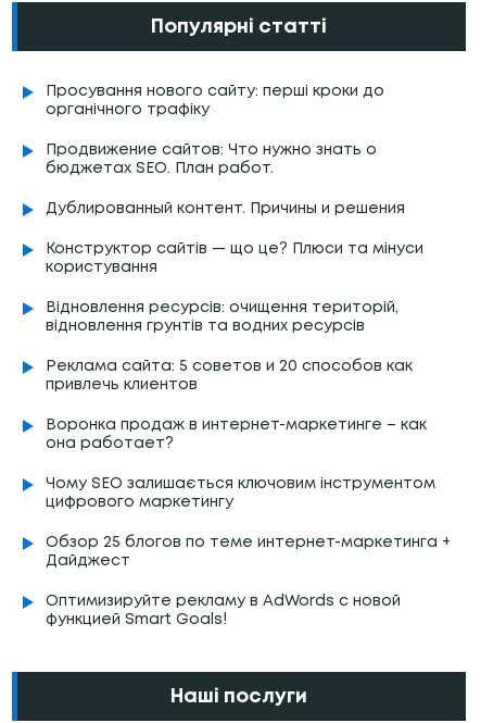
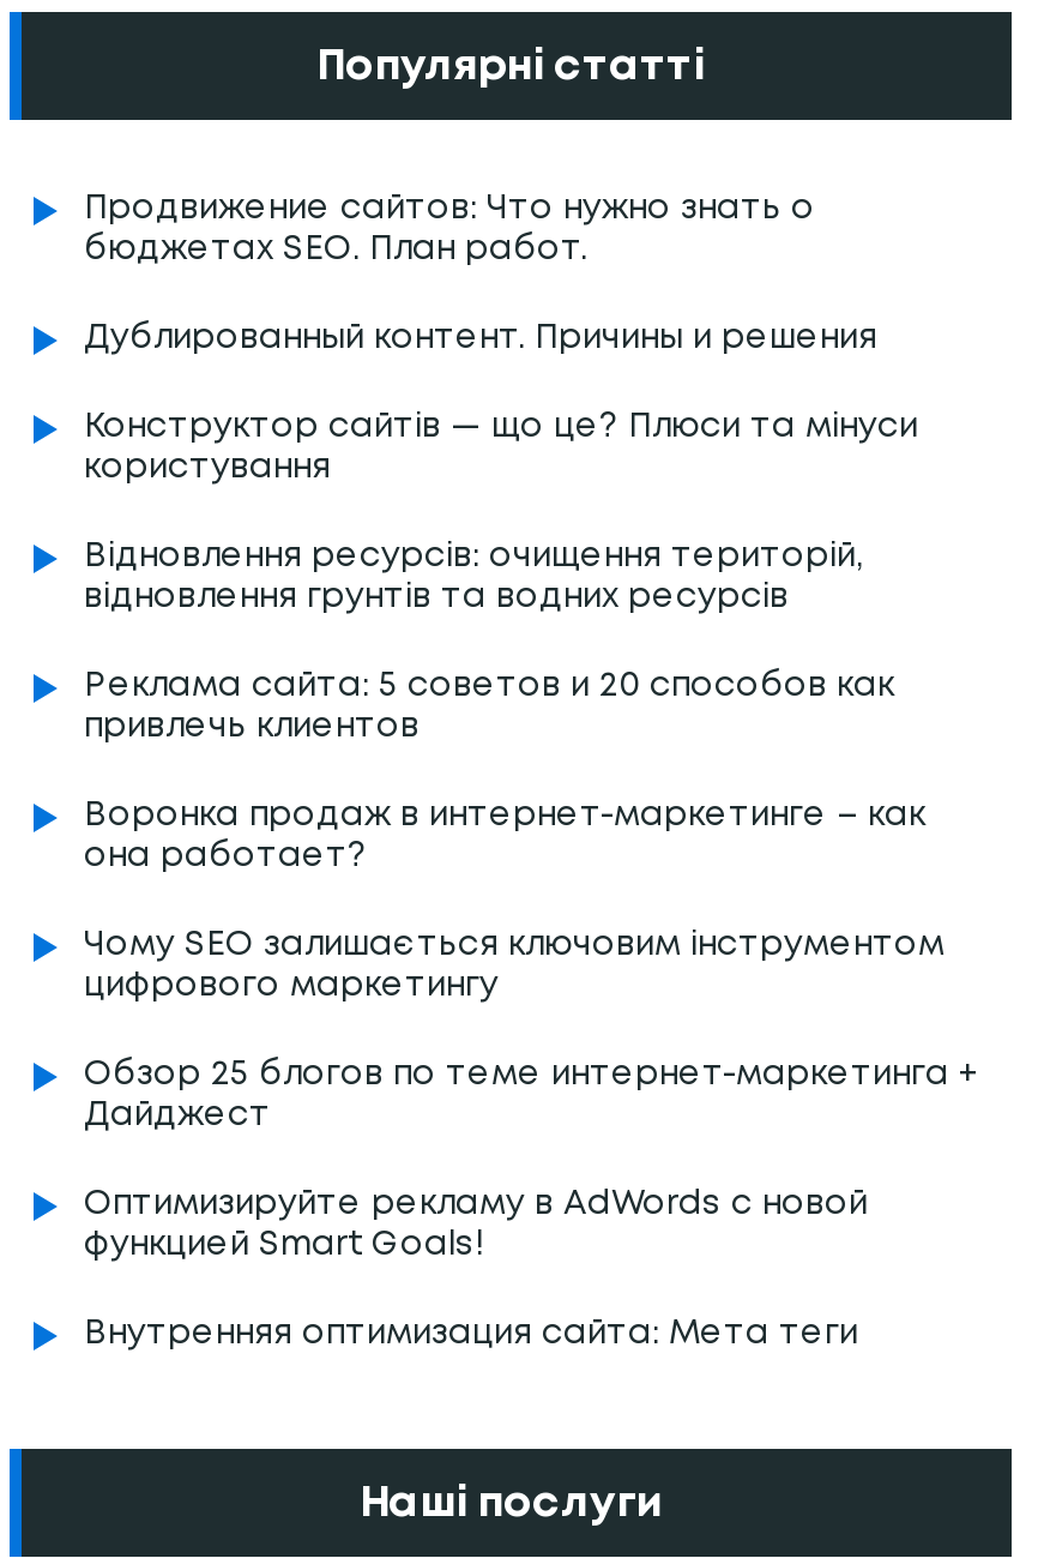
- Просування нового сайту: перші кроки до
- органічного трафіку

moved up: Продвижение сайтов: Что нужно знать о | бюджетах SEO. План работ. | Дублированный контент. Причины и решения | ... | Оптимизируйте рекламу в AdWords с новой | функцией Smart Goals!

+ Внутренняя оптимизация сайта: Мета теги
